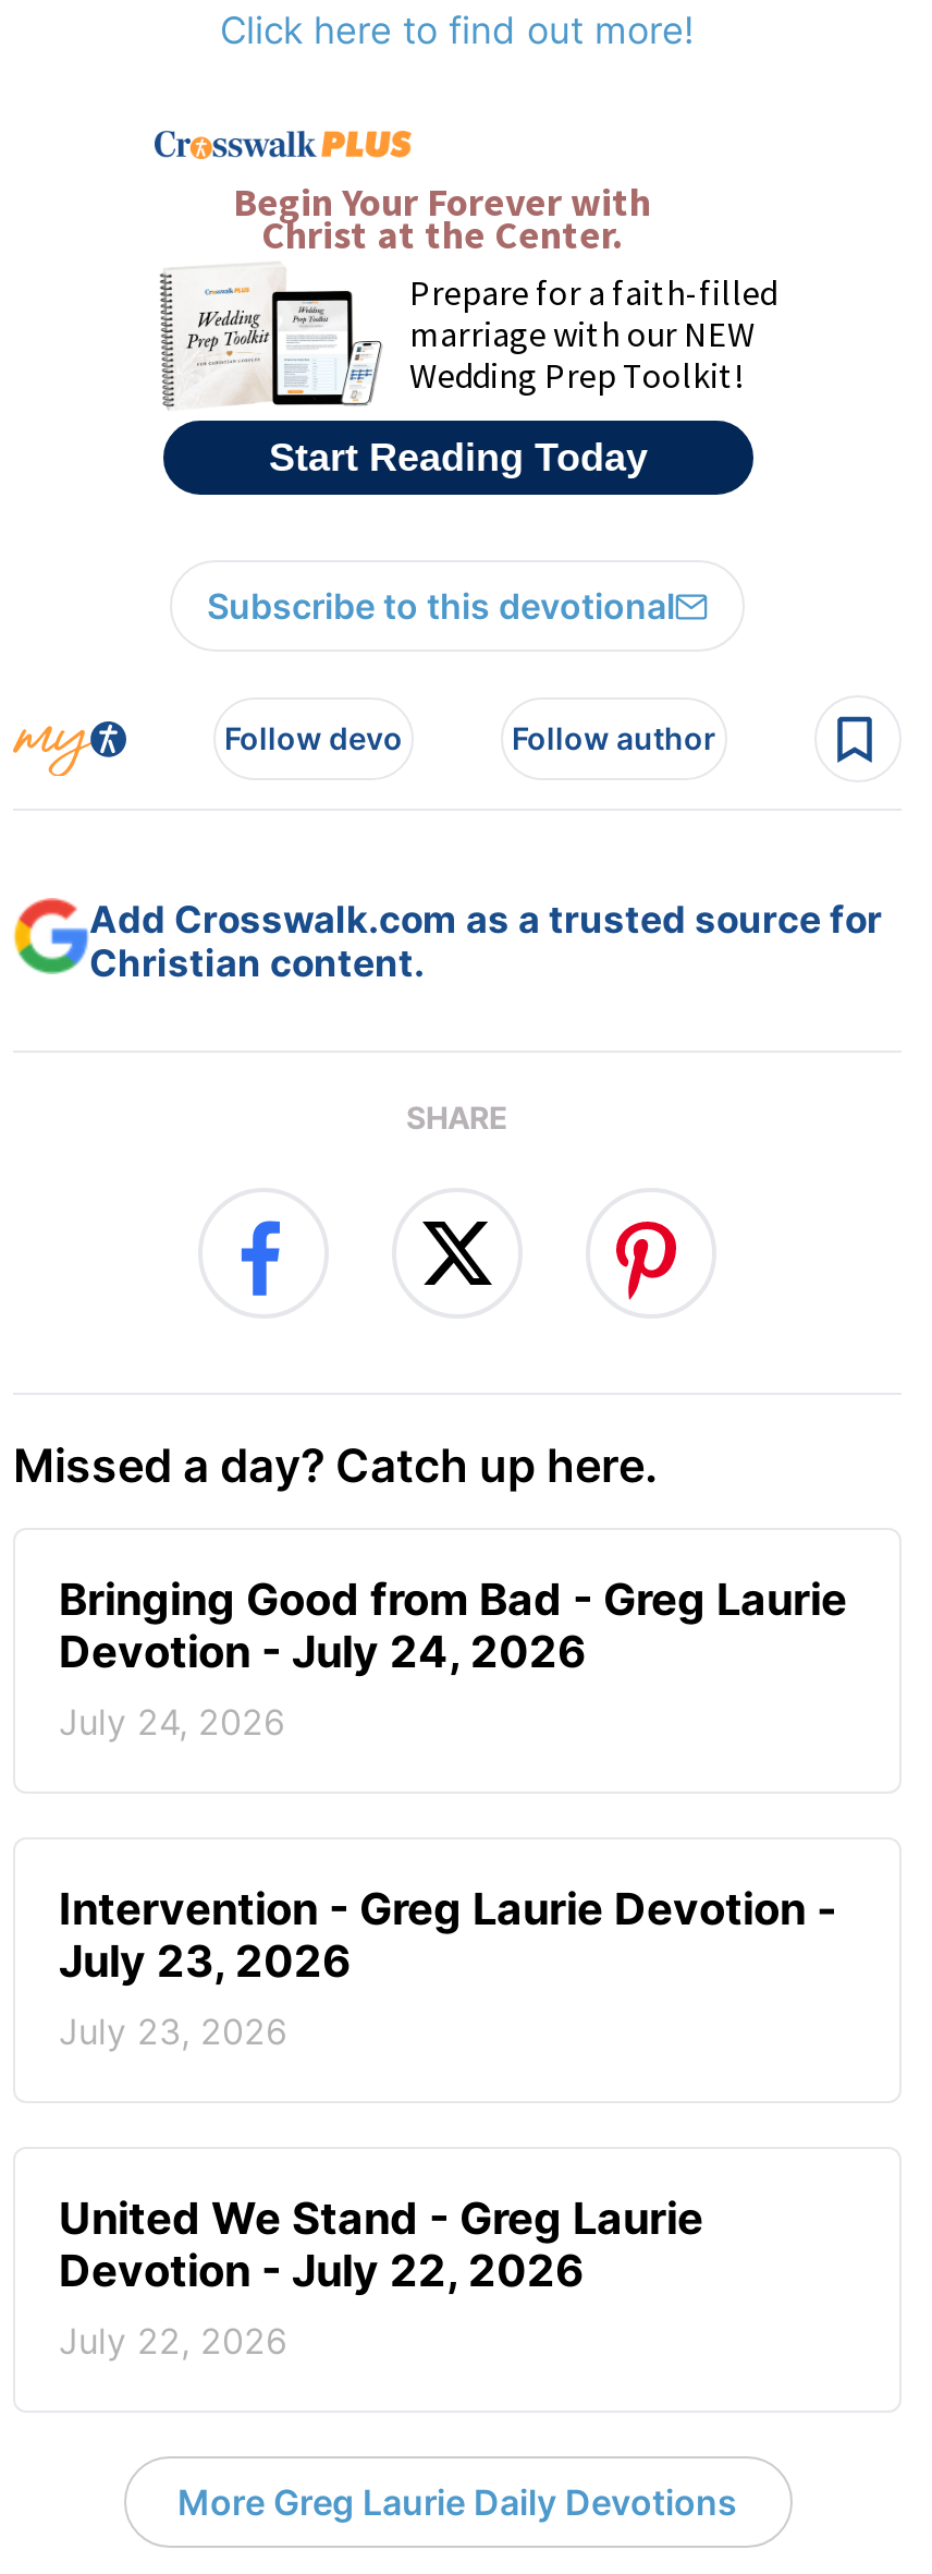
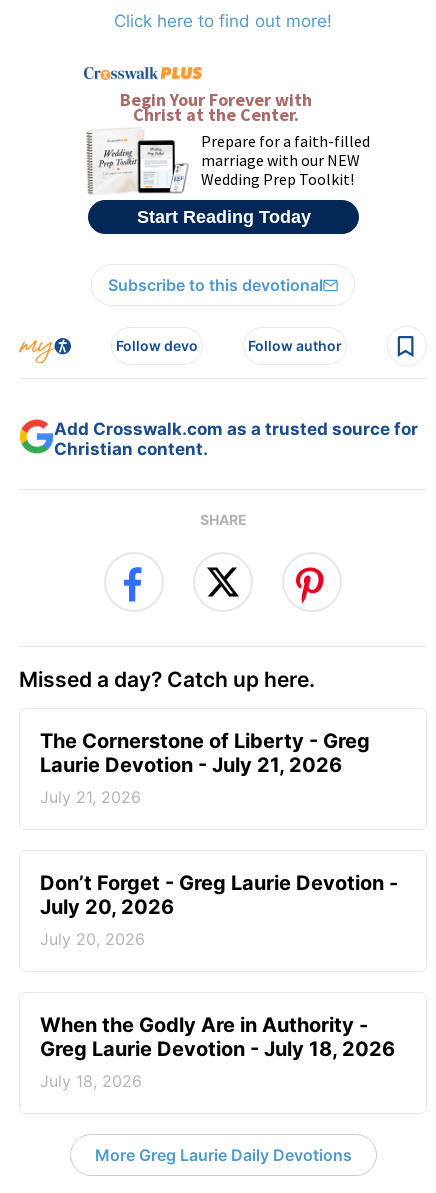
- Bringing Good from Bad - Greg Laurie
- Devotion - July 24, 2026
- July 24, 2026
+ The Cornerstone of Liberty - Greg
+ Laurie Devotion - July 21, 2026
+ July 21, 2026

- Intervention - Greg Laurie Devotion -
- July 23, 2026
- July 23, 2026
+ Don’t Forget - Greg Laurie Devotion -
+ July 20, 2026
+ July 20, 2026

- United We Stand - Greg Laurie
- Devotion - July 22, 2026
- July 22, 2026
+ When the Godly Are in Authority -
+ Greg Laurie Devotion - July 18, 2026
+ July 18, 2026
